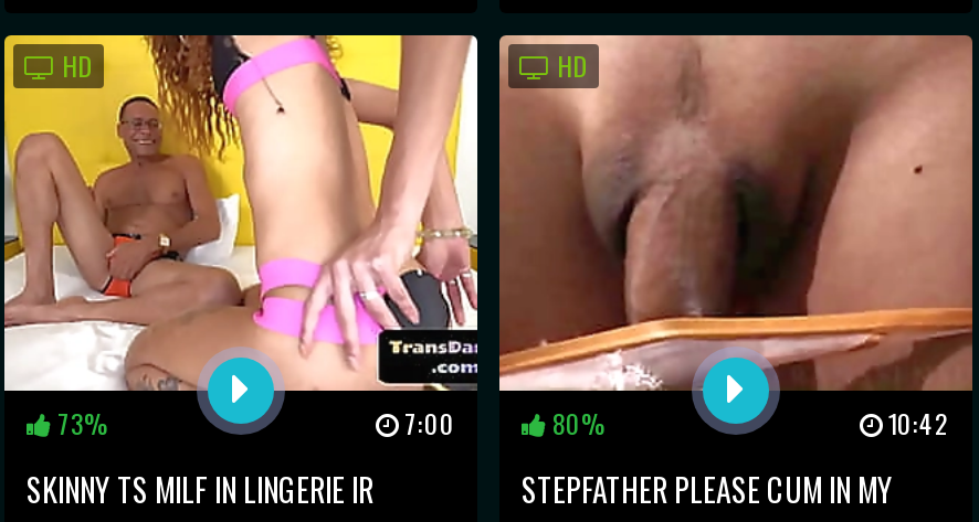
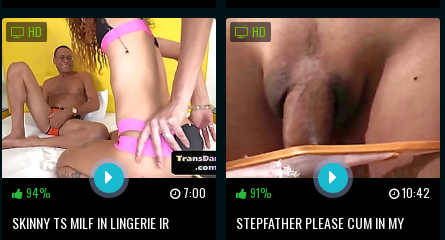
- 73%
+ 94%

- 80%
+ 91%
